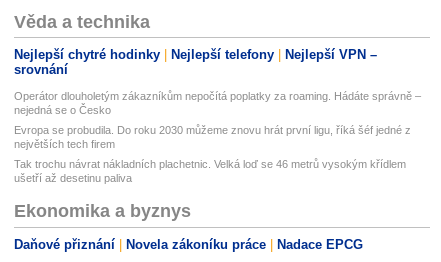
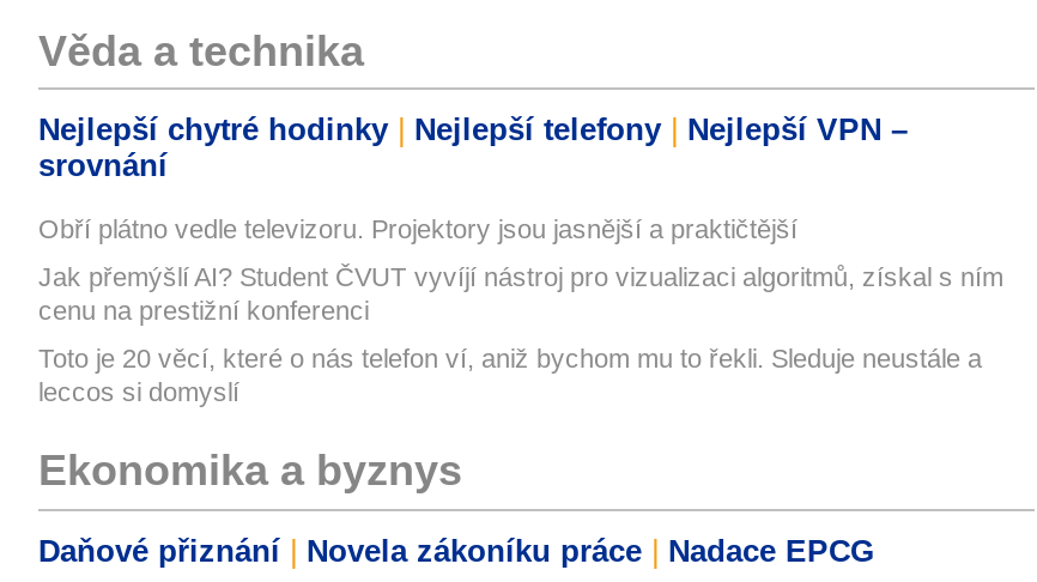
- Operátor dlouholetým zákazníkům nepočítá poplatky za roaming. Hádáte správně –
- nejedná se o Česko
+ Obří plátno vedle televizoru. Projektory jsou jasnější a praktičtější

- Evropa se probudila. Do roku 2030 můžeme znovu hrát první ligu, říká šéf jedné z
- největších tech firem
+ Jak přemýšlí AI? Student ČVUT vyvíjí nástroj pro vizualizaci algoritmů, získal s ním
+ cenu na prestižní konferenci

- Tak trochu návrat nákladních plachetnic. Velká loď se 46 metrů vysokým křídlem
- ušetří až desetinu paliva
+ Toto je 20 věcí, které o nás telefon ví, aniž bychom mu to řekli. Sleduje neustále a
+ leccos si domyslí
